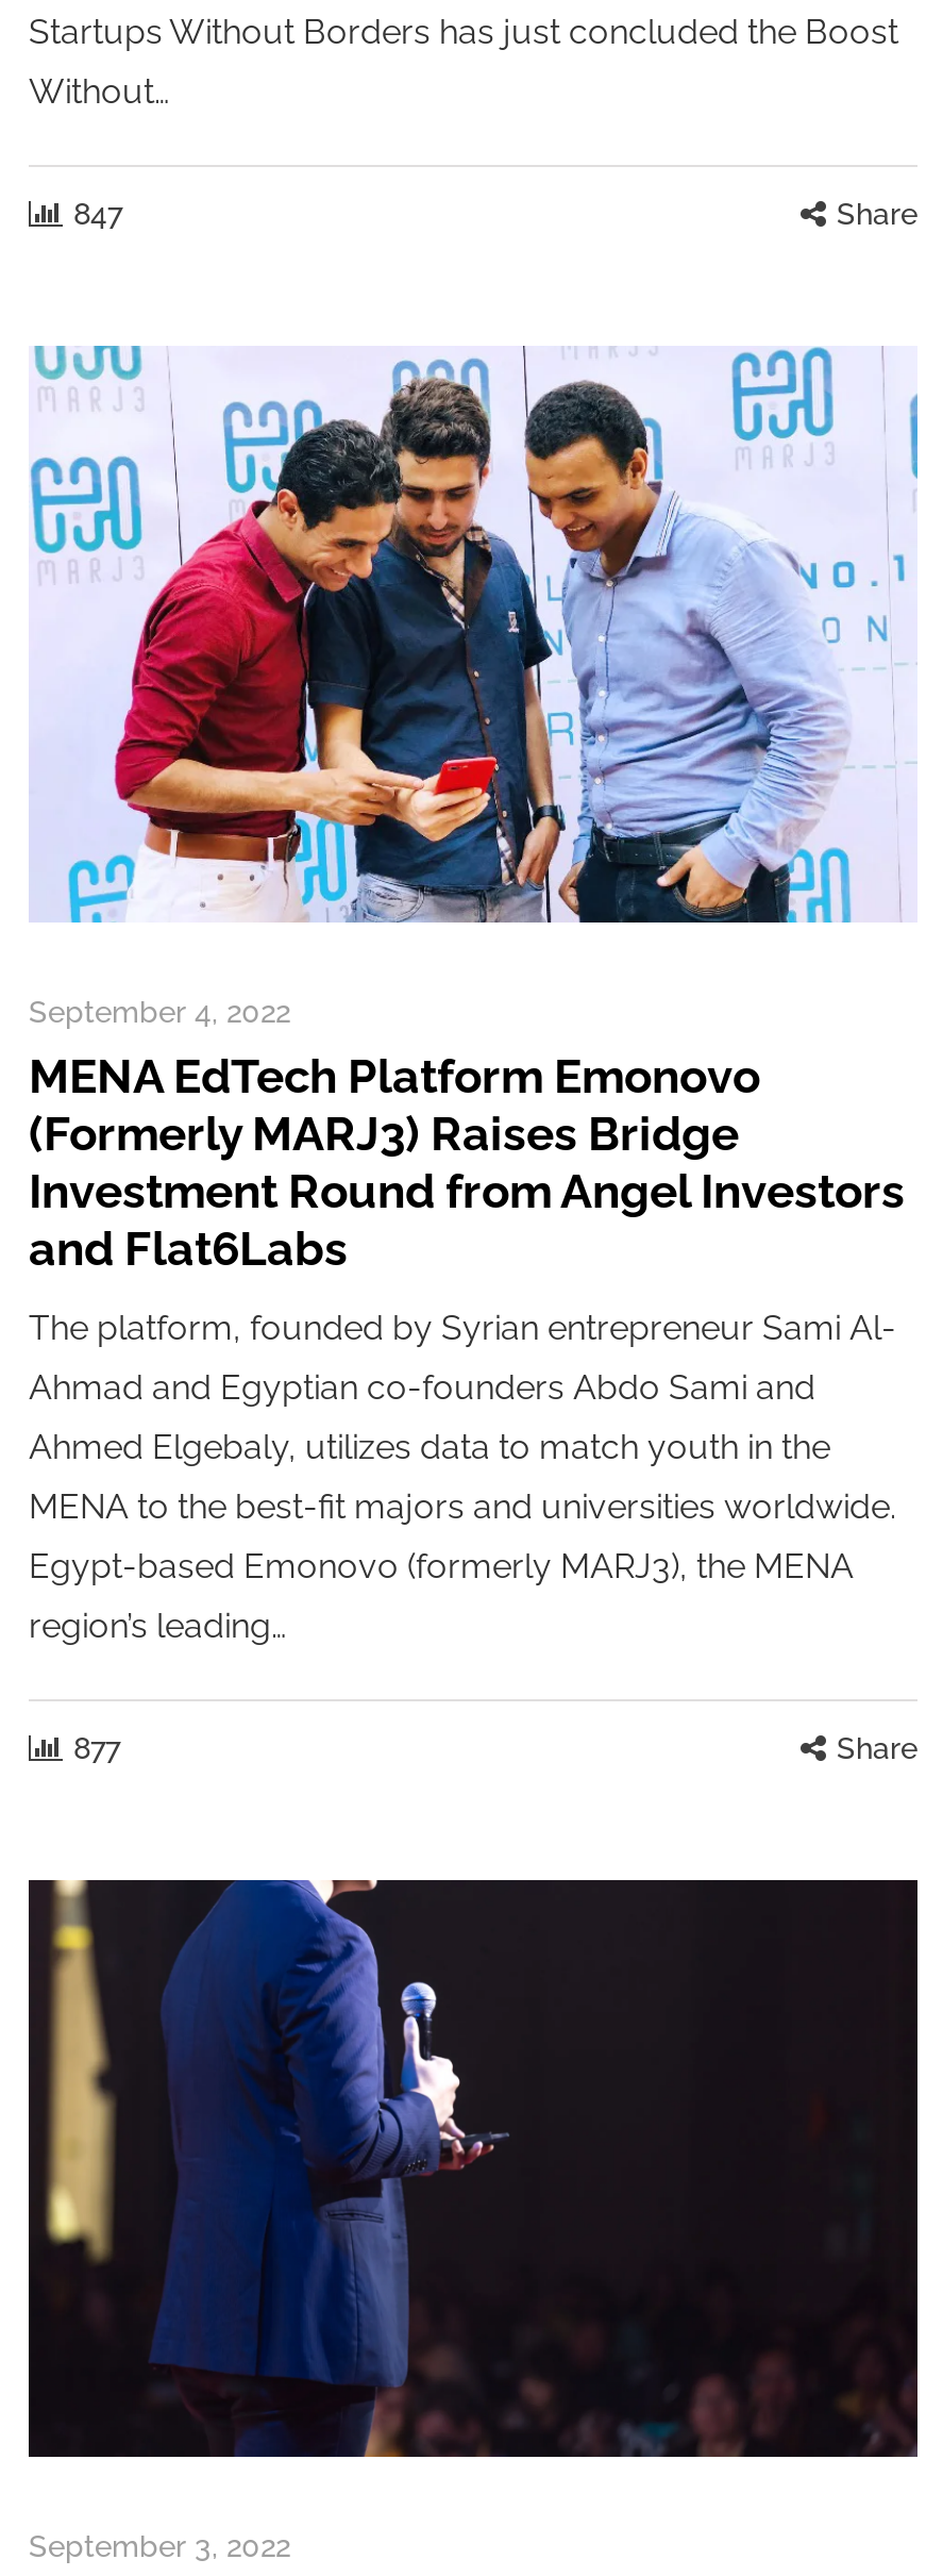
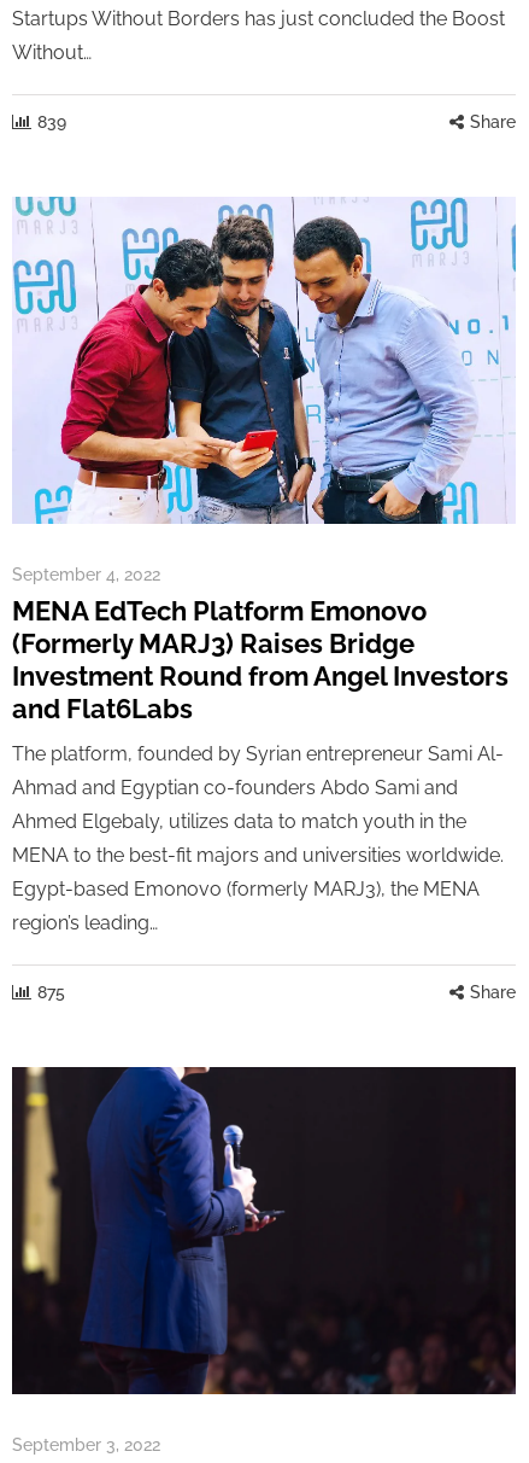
- 847
+ 839

- 877
+ 875
